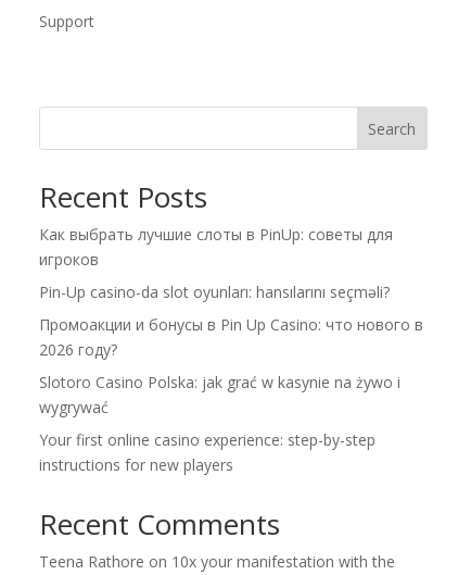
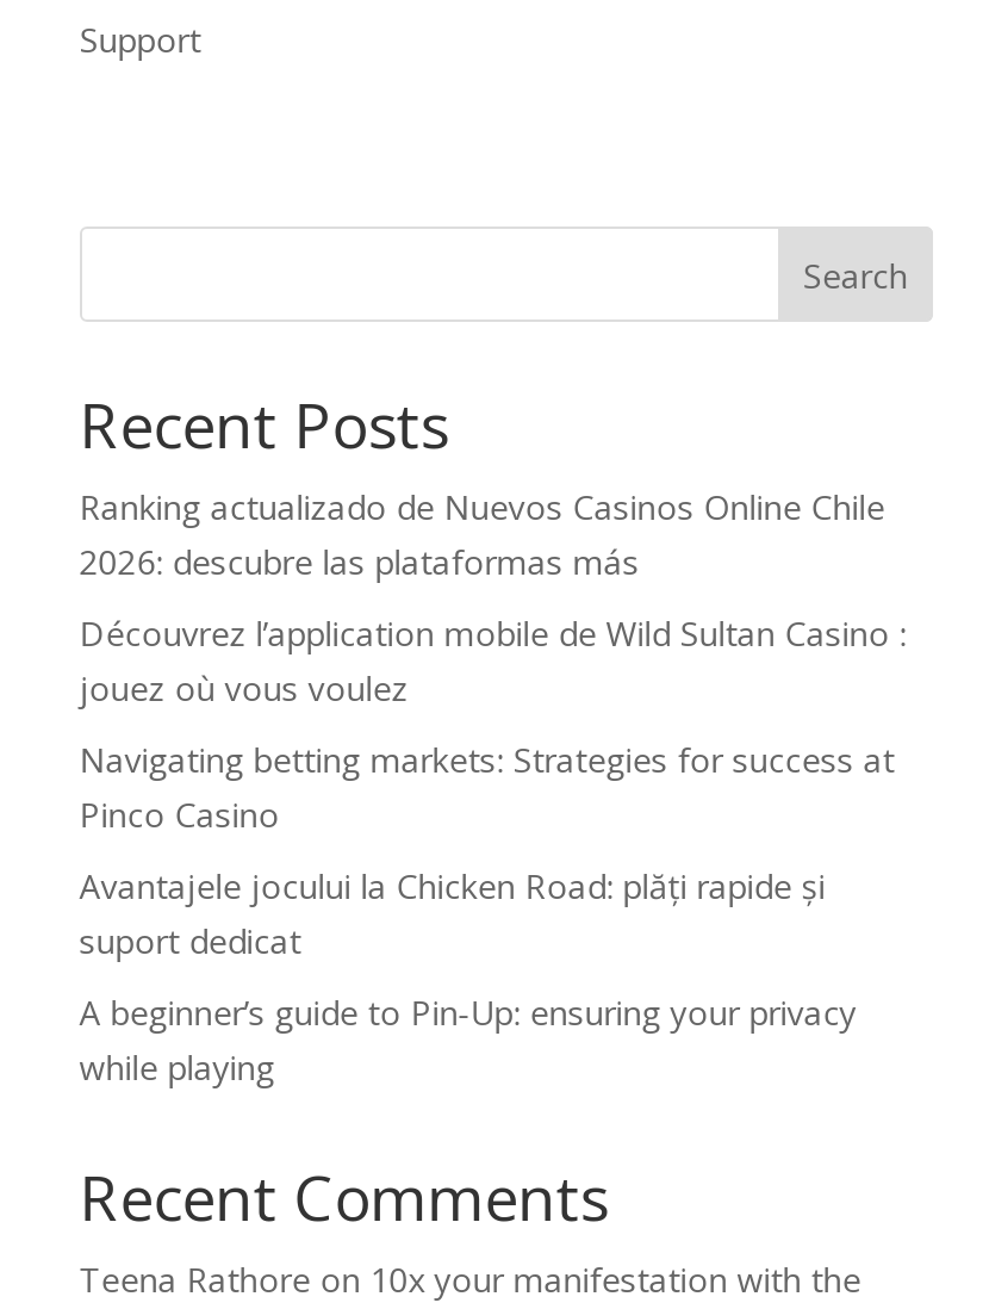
- Как выбрать лучшие слоты в PinUp: советы для
- игроков
+ Ranking actualizado de Nuevos Casinos Online Chile
+ 2026: descubre las plataformas más

- Pin-Up casino-da slot oyunları: hansılarını seçməli?
+ Découvrez l’application mobile de Wild Sultan Casino :
+ jouez où vous voulez

- Промоакции и бонусы в Pin Up Casino: что нового в
- 2026 году?
+ Navigating betting markets: Strategies for success at
+ Pinco Casino

- Slotoro Casino Polska: jak grać w kasynie na żywo i
- wygrywać
+ Avantajele jocului la Chicken Road: plăți rapide și
+ suport dedicat

- Your first online casino experience: step-by-step
- instructions for new players
+ A beginner’s guide to Pin-Up: ensuring your privacy
+ while playing
